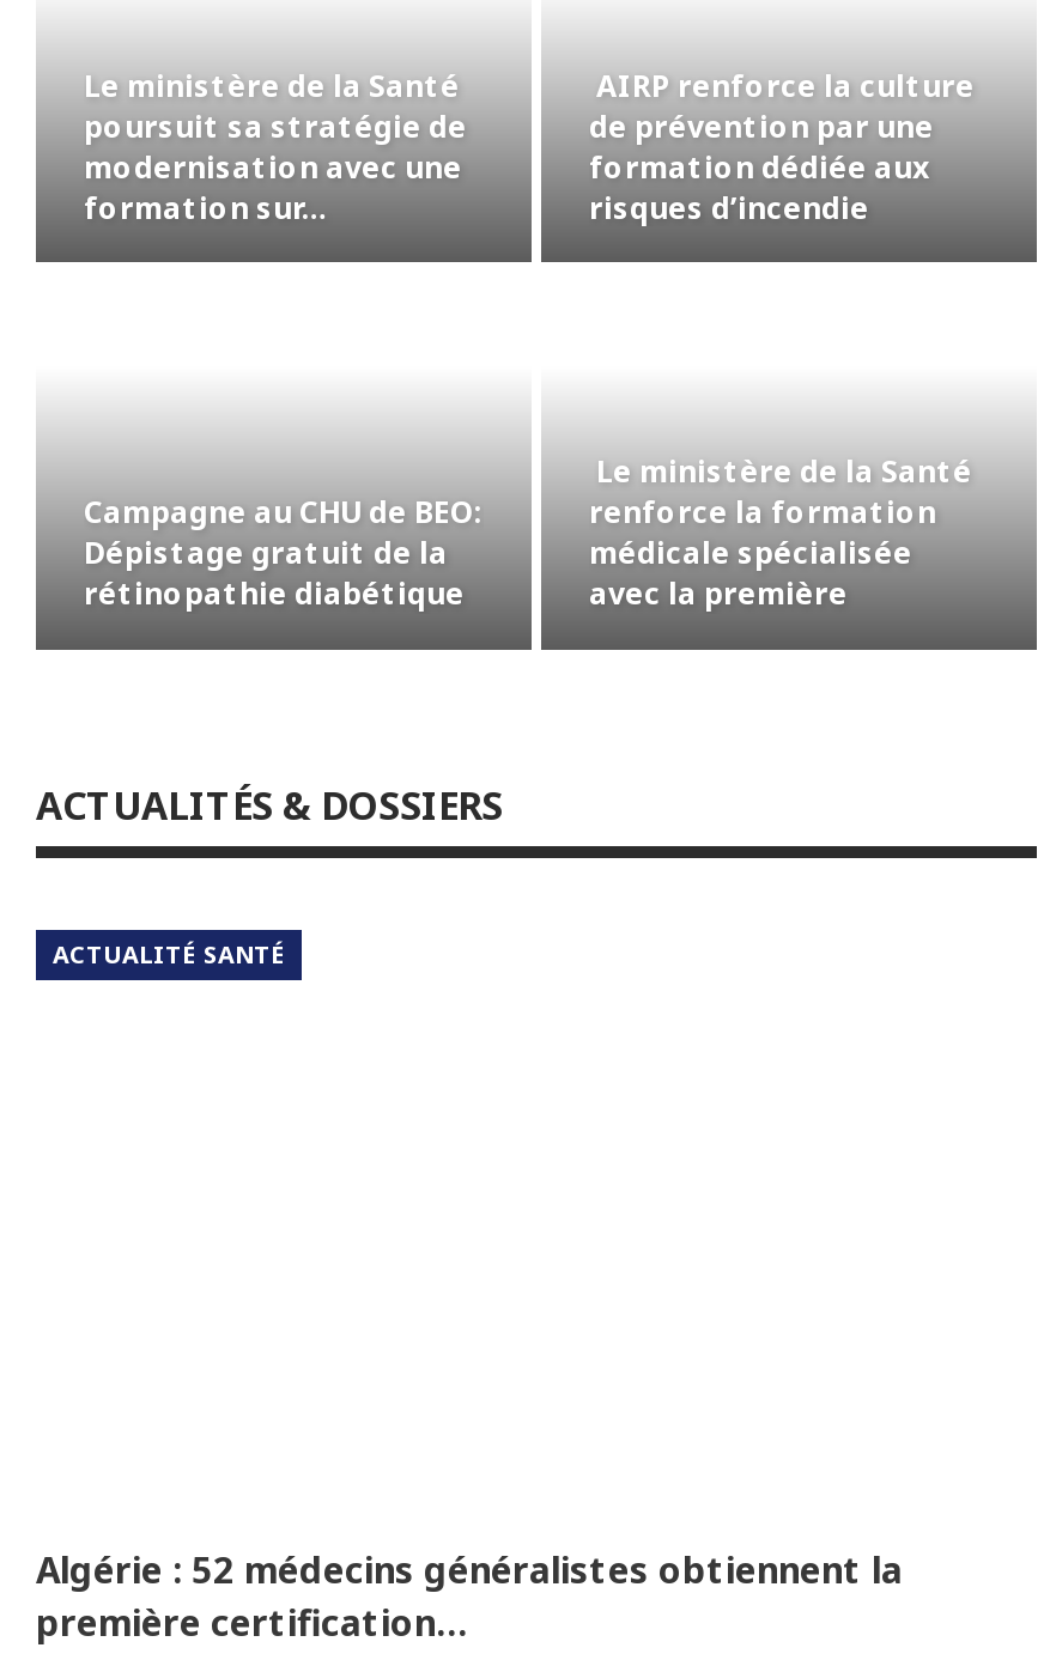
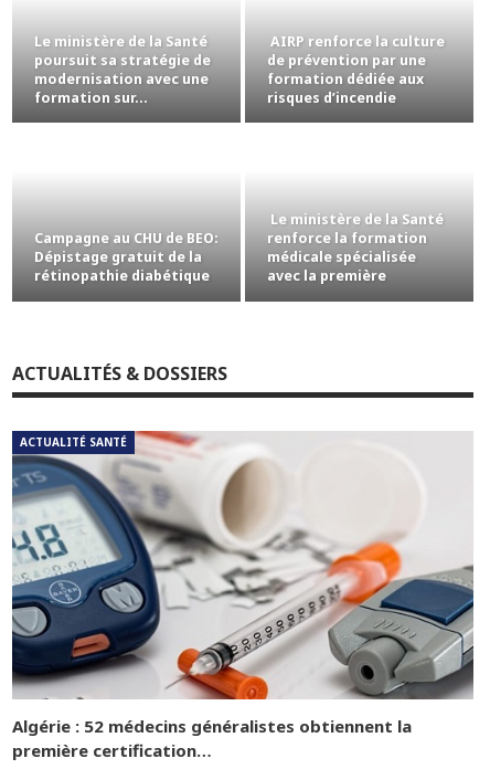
+ [image]
